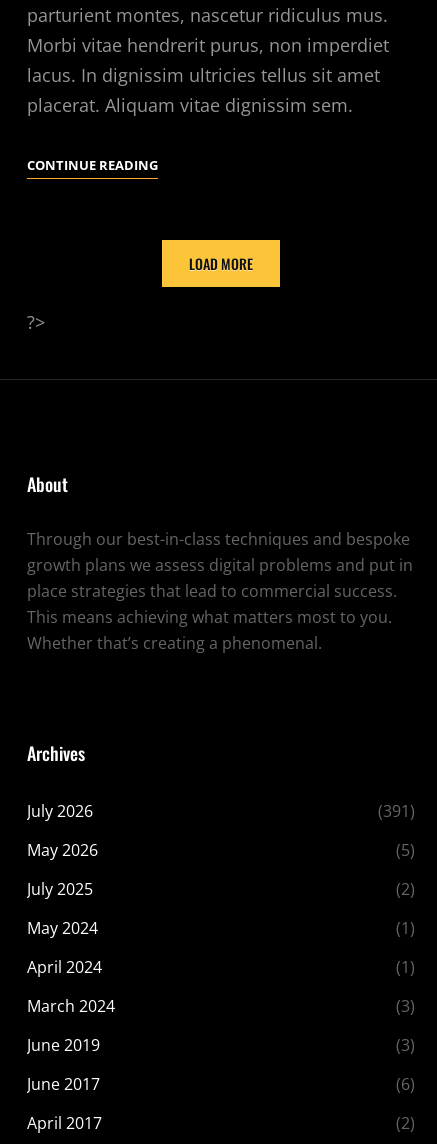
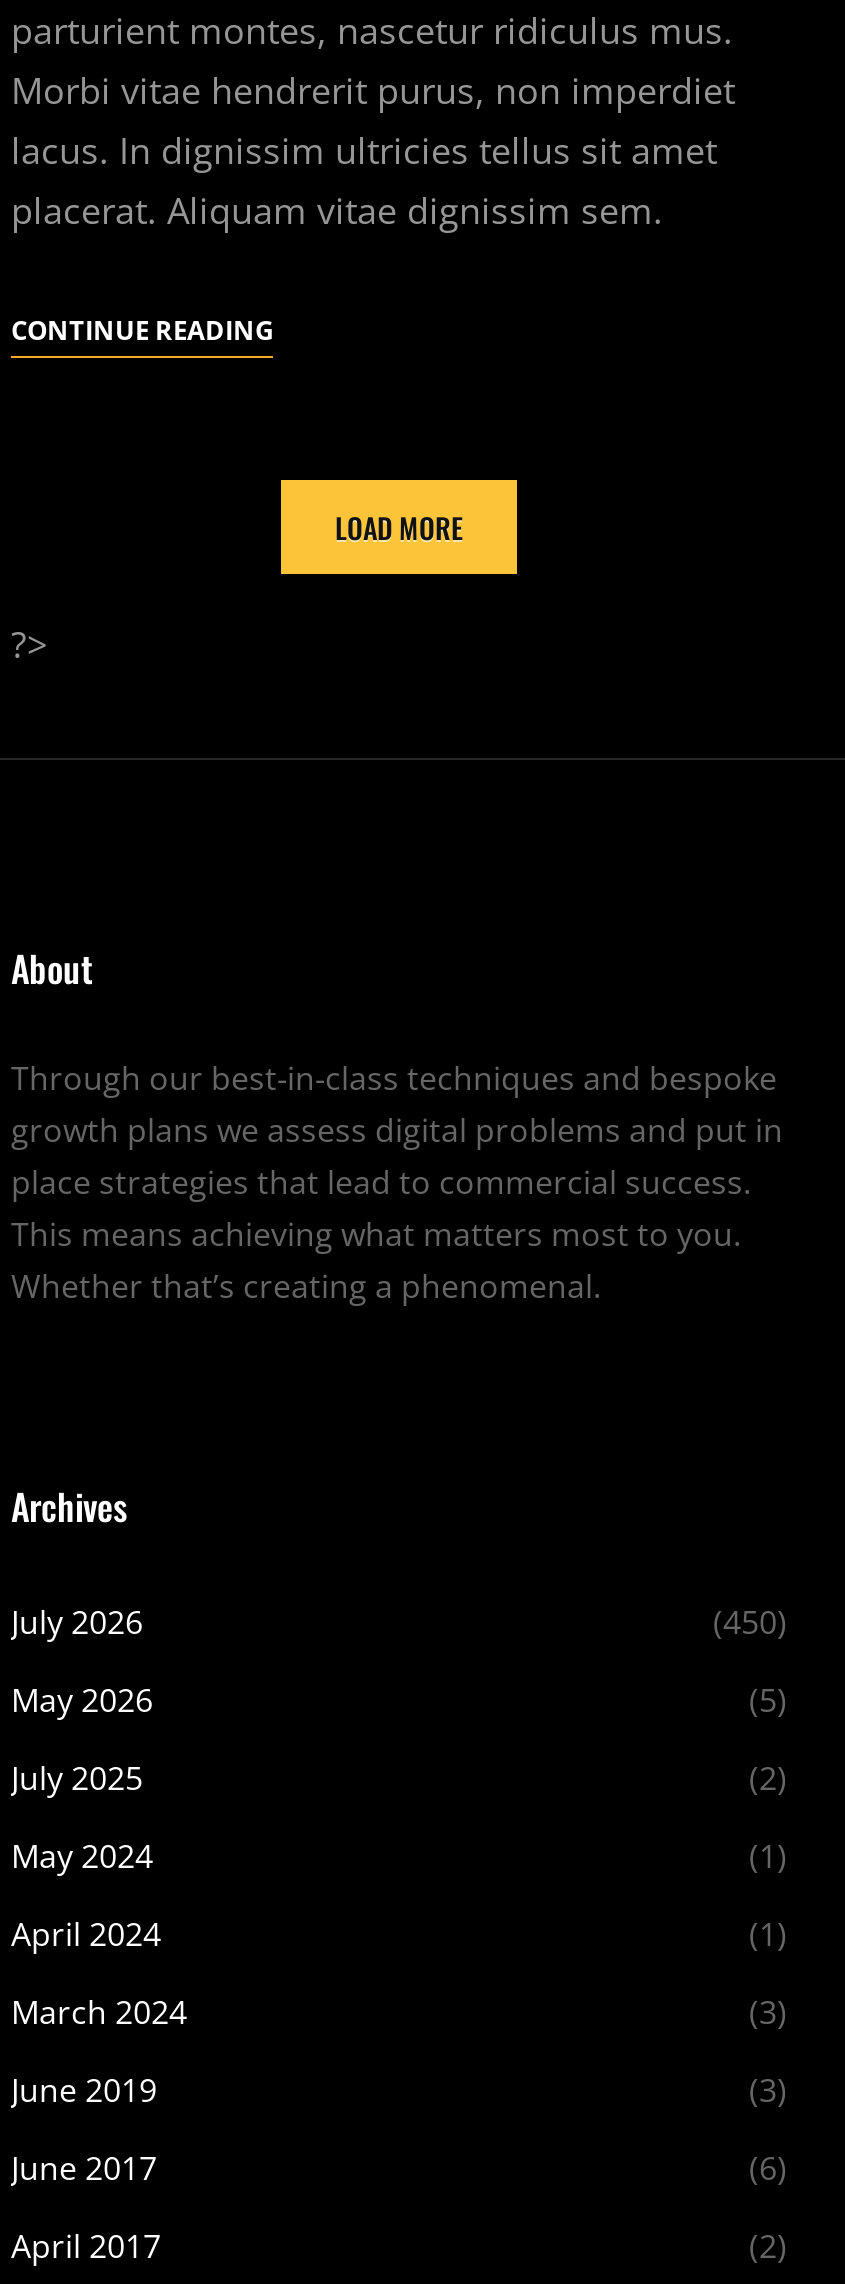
- (391)
+ (450)
